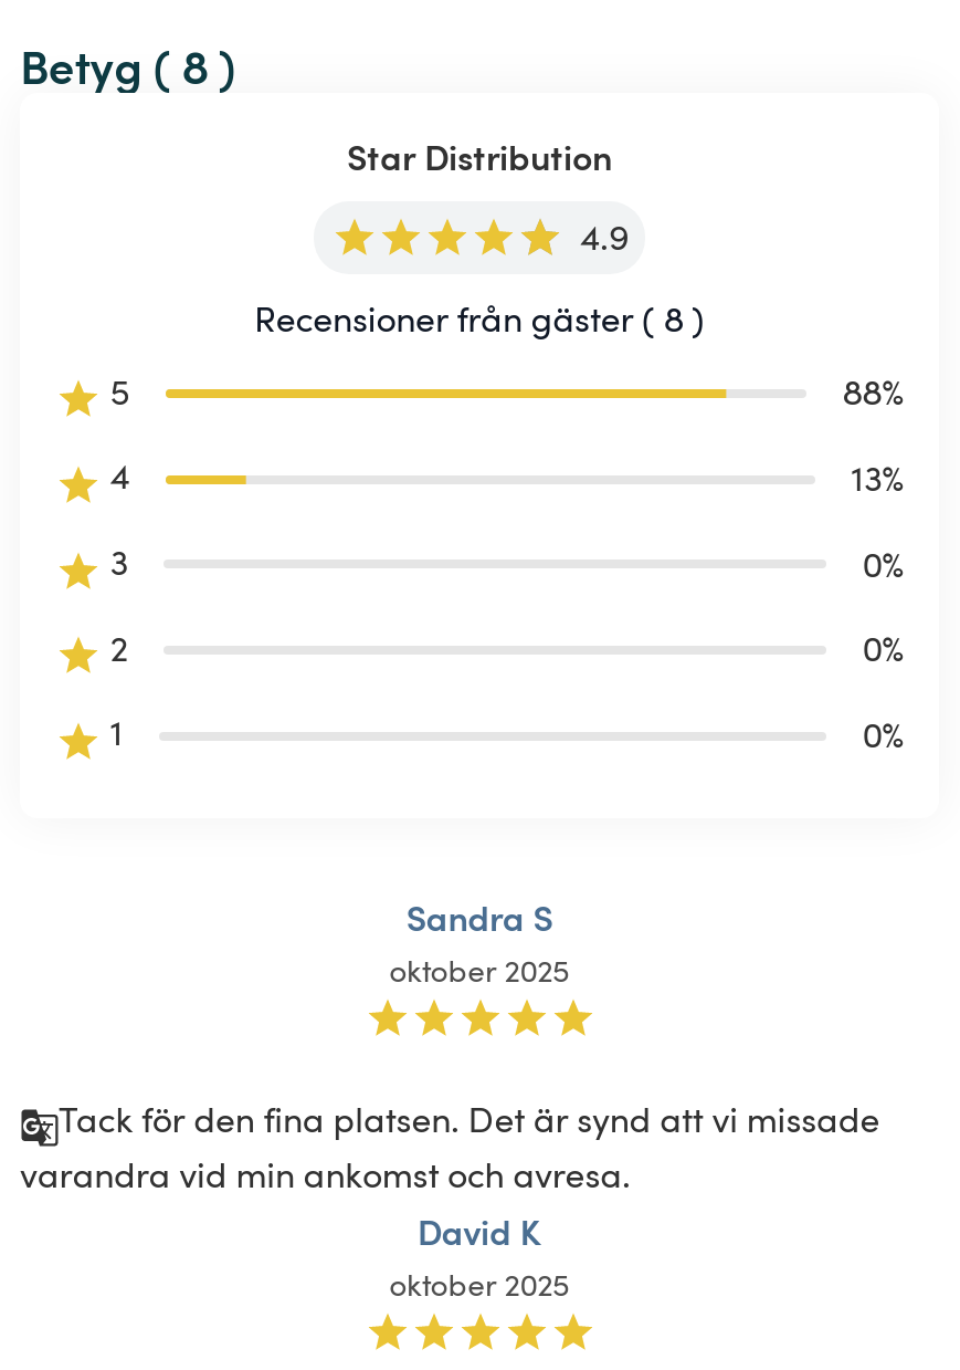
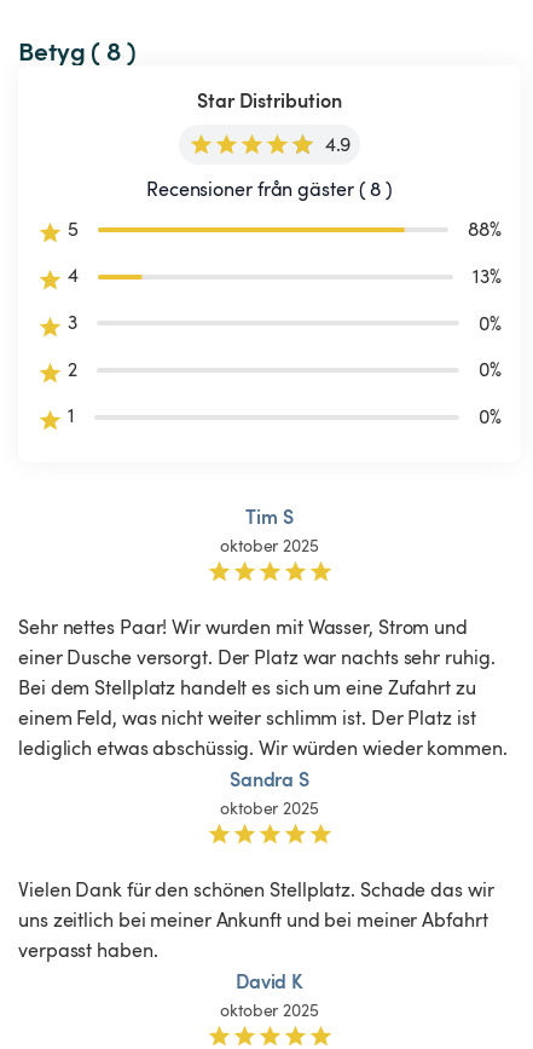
+ Tim S
+ oktober 2025
+ Sehr nettes Paar! Wir wurden mit Wasser, Strom und
+ einer Dusche versorgt. Der Platz war nachts sehr ruhig.
+ Bei dem Stellplatz handelt es sich um eine Zufahrt zu
+ einem Feld, was nicht weiter schlimm ist. Der Platz ist
+ lediglich etwas abschüssig. Wir würden wieder kommen.

- Tack för den fina platsen. Det är synd att vi missade
- varandra vid min ankomst och avresa.
+ Vielen Dank für den schönen Stellplatz. Schade das wir
+ uns zeitlich bei meiner Ankunft und bei meiner Abfahrt
+ verpasst haben.
